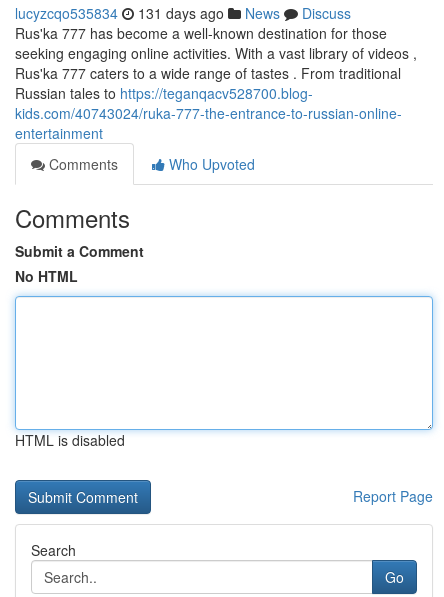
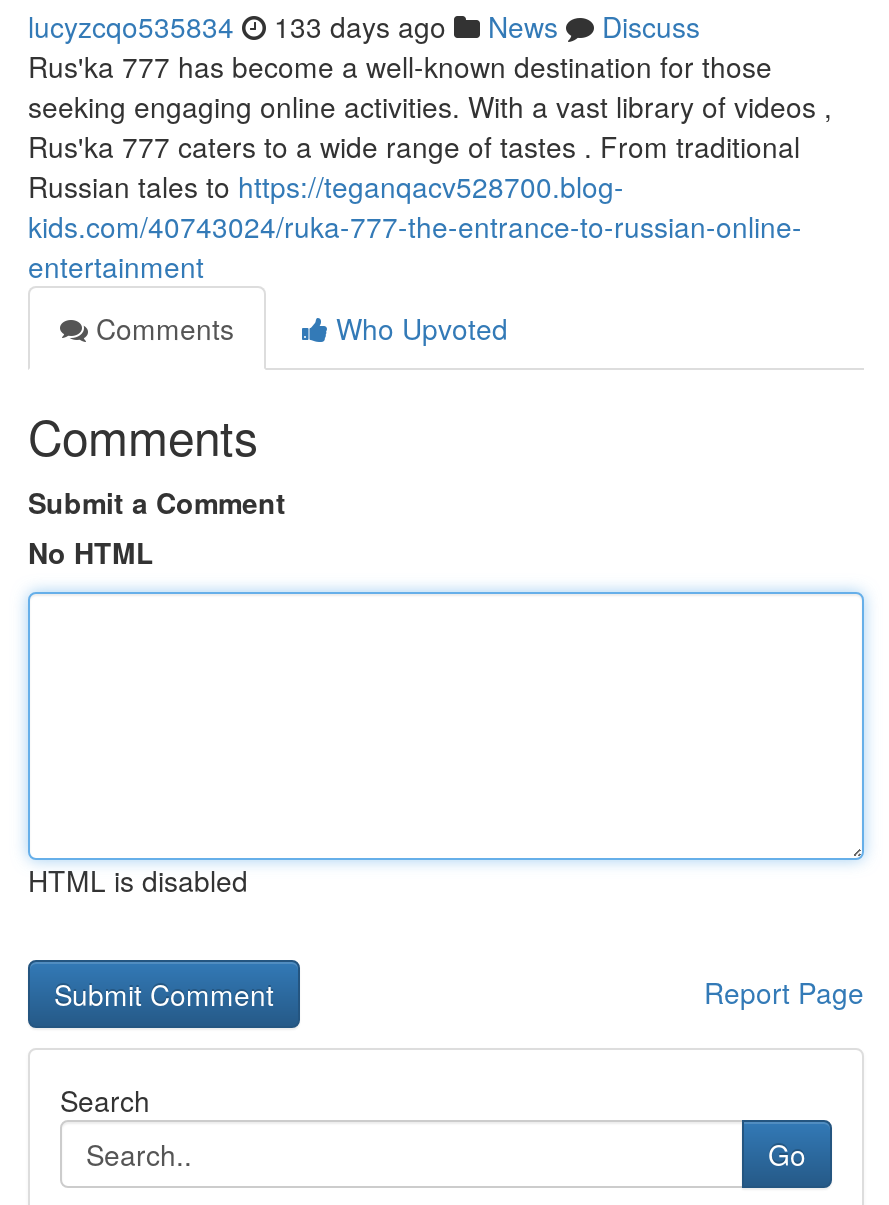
- lucyzcqo535834 131 days ago News Discuss
+ lucyzcqo535834 133 days ago News Discuss
